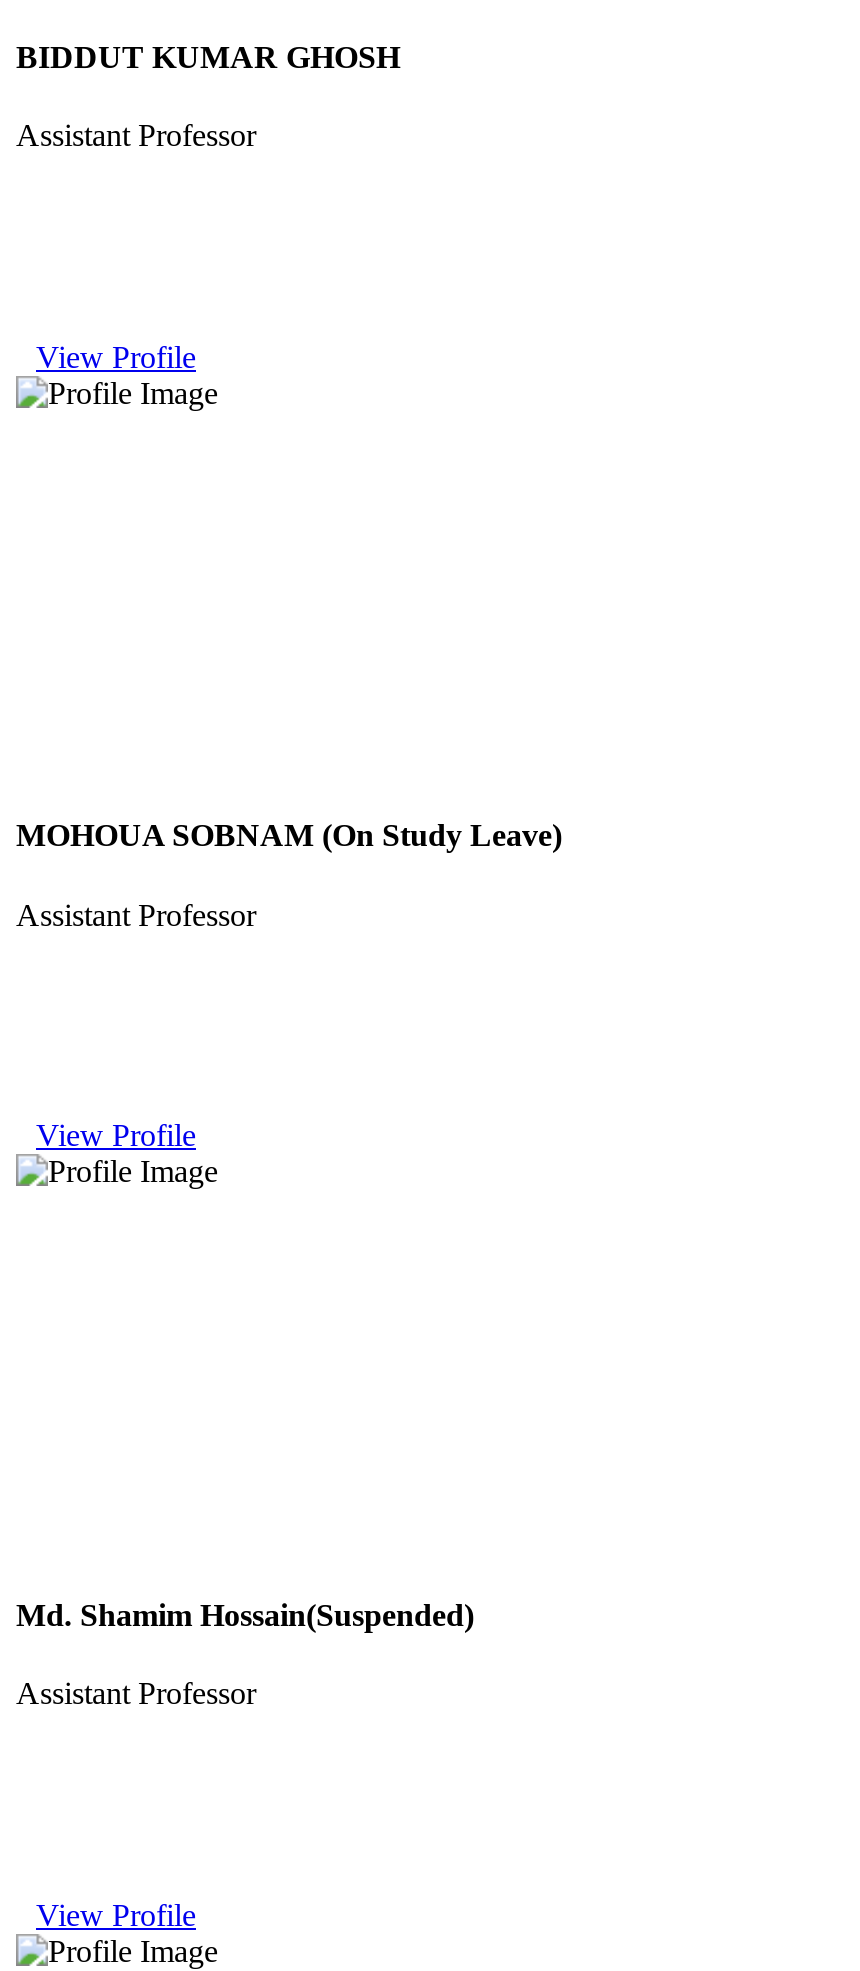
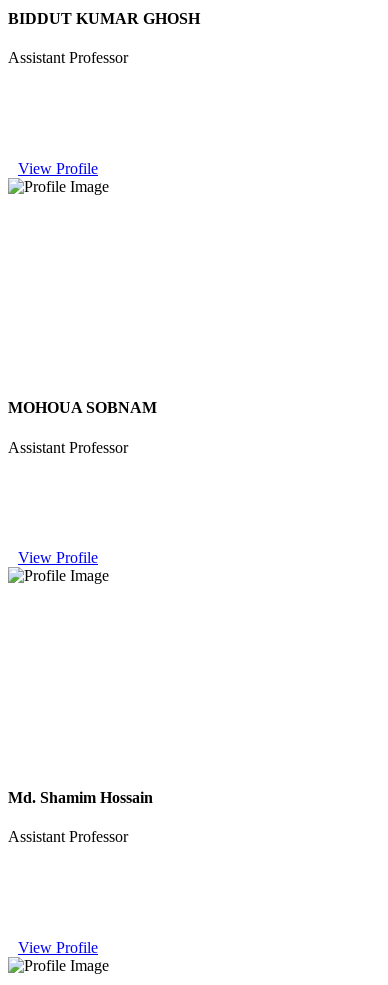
- MOHOUA SOBNAM (On Study Leave)
+ MOHOUA SOBNAM

- Md. Shamim Hossain(Suspended)
+ Md. Shamim Hossain
